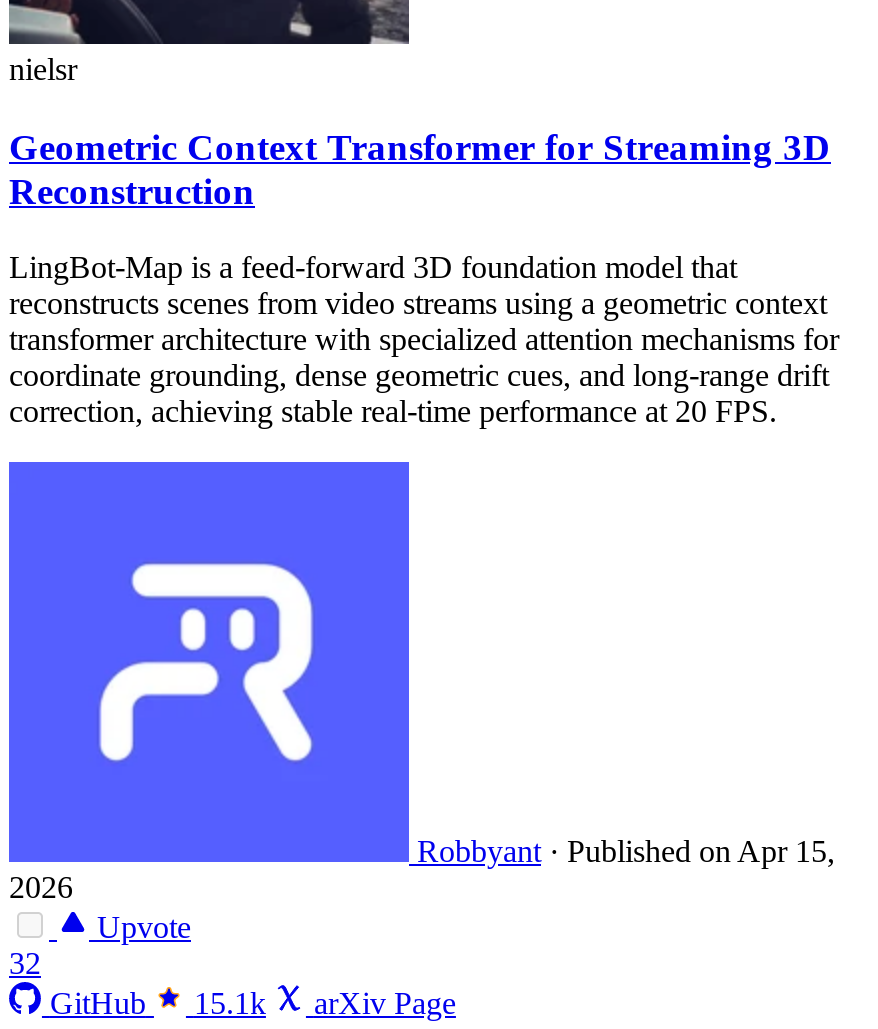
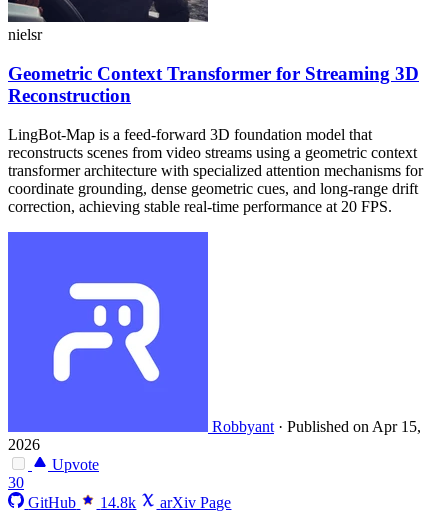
- 32
+ 30

- GitHub 15.1k arXiv Page
+ GitHub 14.8k arXiv Page
